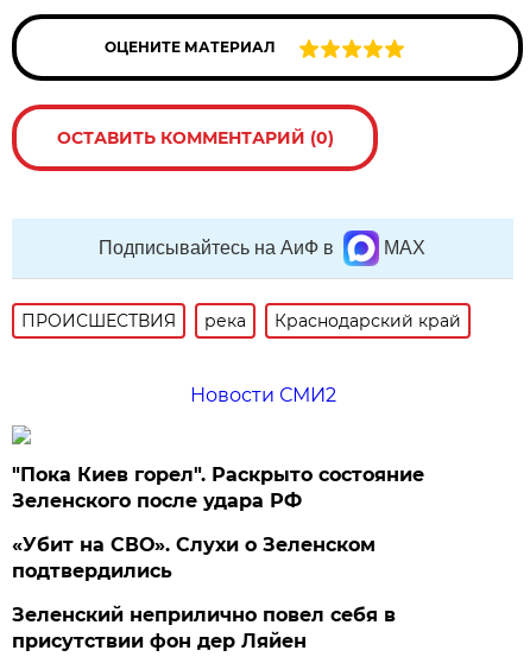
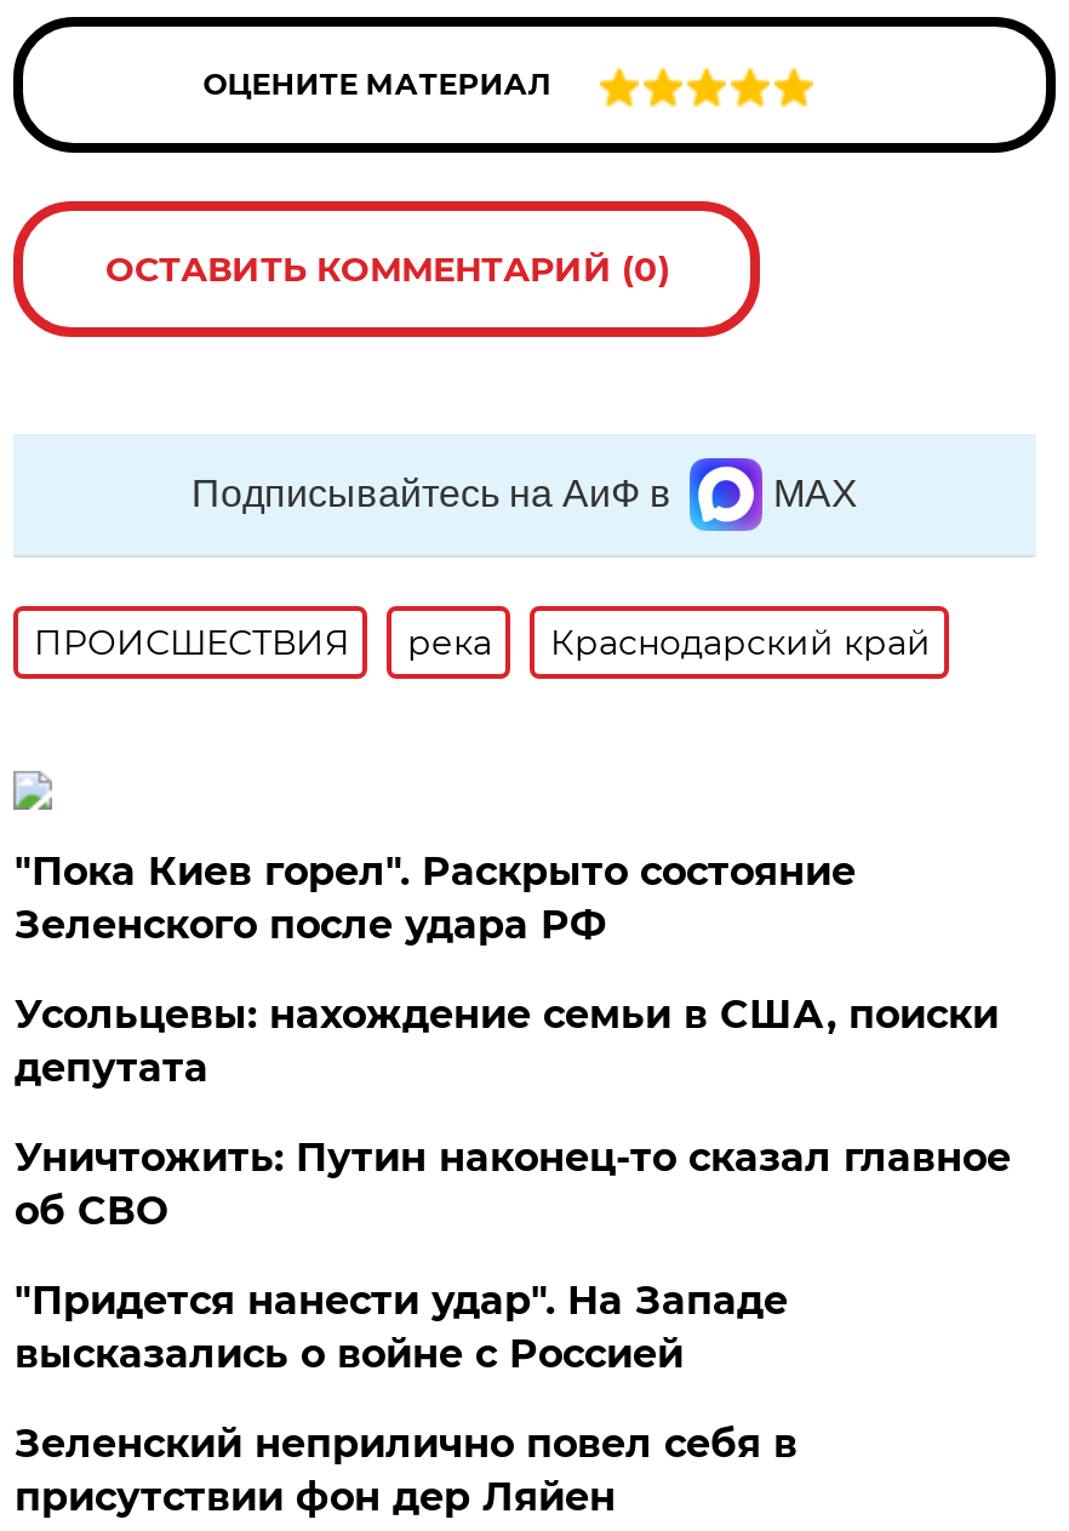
- Новости СМИ2

moved up: "Пока Киев горел". Раскрыто состояние | Зеленского после удара РФ

- «Убит на СВО». Слухи о Зеленском
- подтвердились
+ Усольцевы: нахождение семьи в США, поиски
+ депутата
+ Уничтожить: Путин наконец-то сказал главное
+ об СВО
+ "Придется нанести удар". На Западе
+ высказались о войне с Россией
